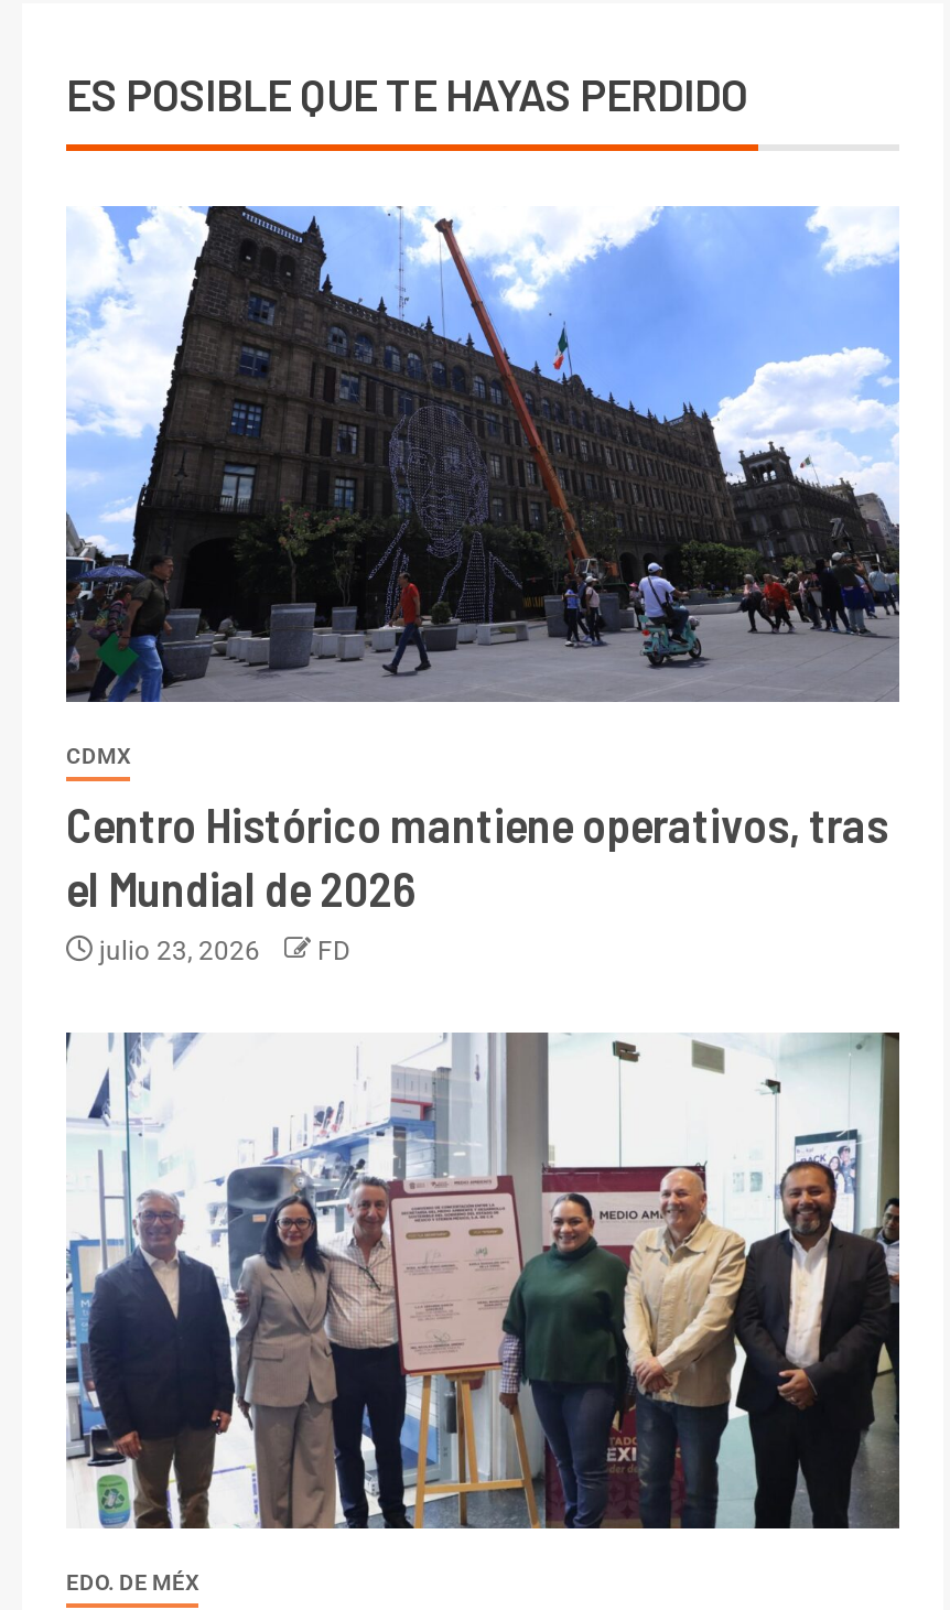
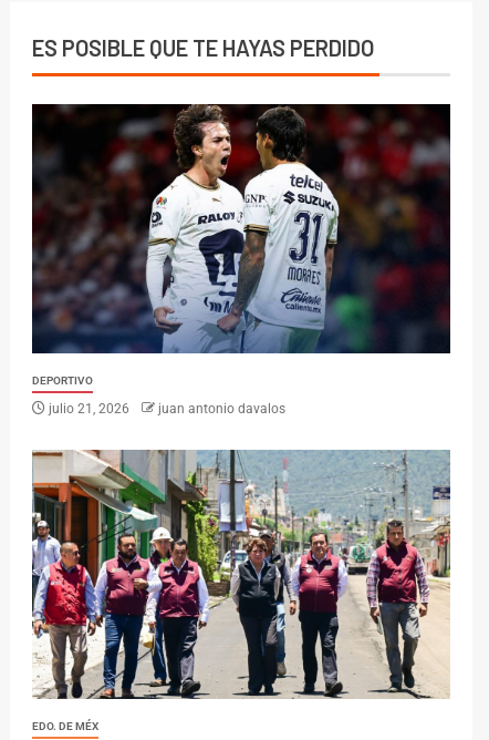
- [image]
+ [image]

- CDMX
+ DEPORTIVO

- Centro Histórico mantiene operativos, tras
- el Mundial de 2026
- julio 23, 2026
- FD
+ julio 21, 2026
+ juan antonio davalos

- [image]
+ [image]
